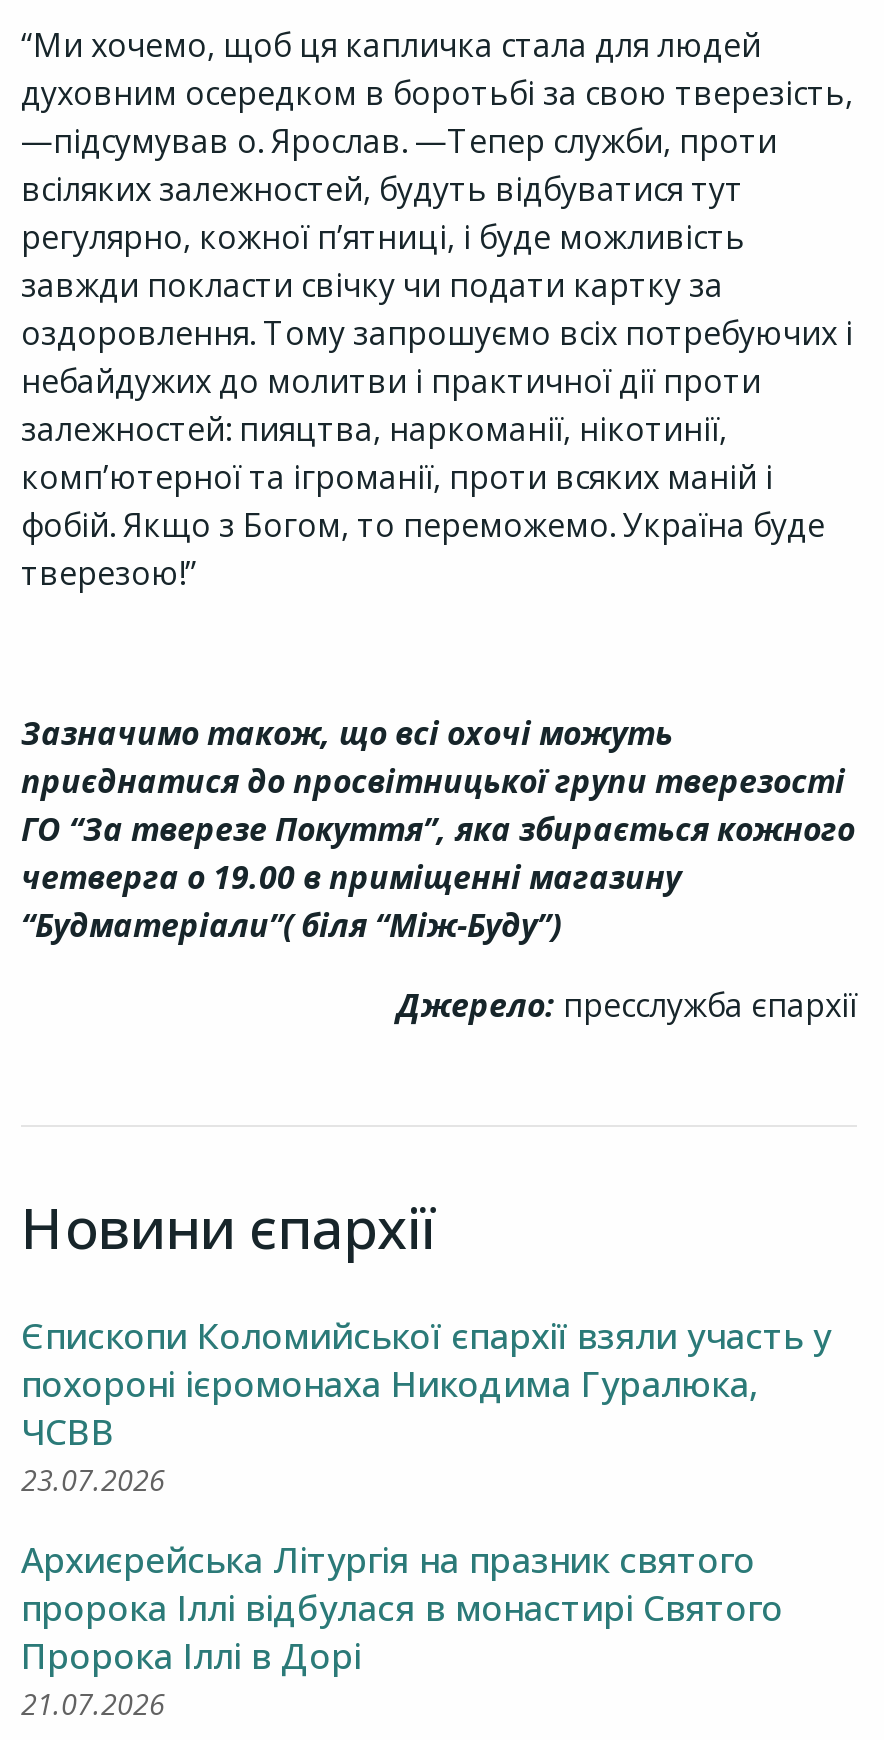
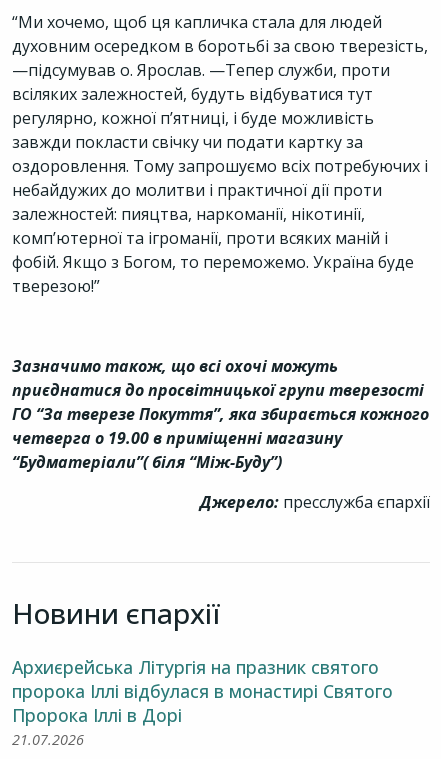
- Єпископи Коломийської єпархії взяли участь у
- похороні ієромонаха Никодима Гуралюка,
- ЧСВВ
- 23.07.2026
